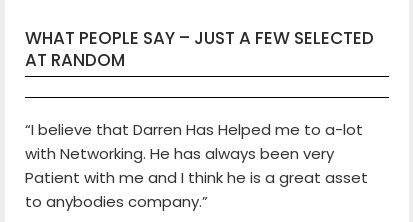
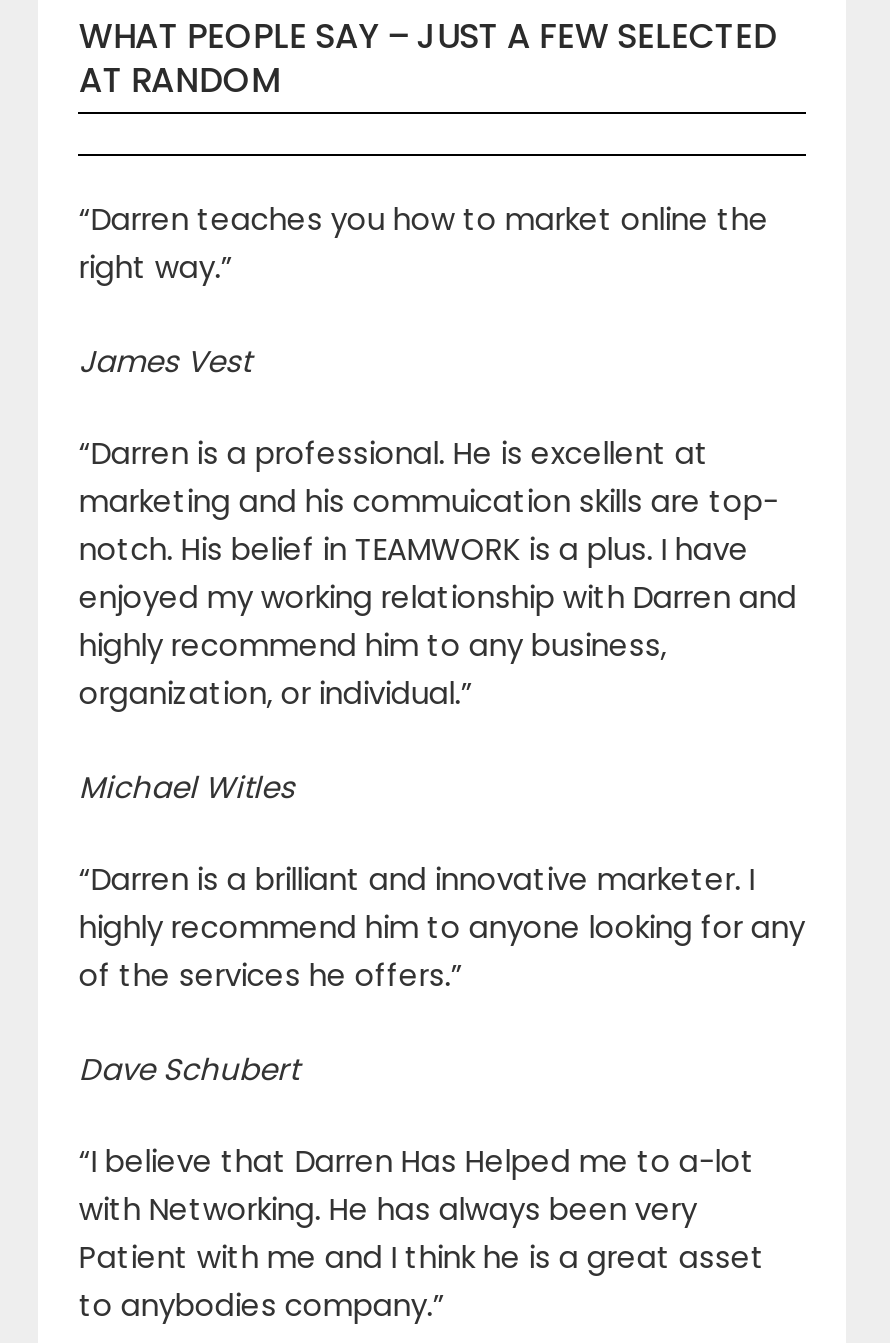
+ “Darren teaches you how to market online the
+ right way.”
+ James Vest
+ “Darren is a professional. He is excellent at
+ marketing and his commuication skills are top-
+ notch. His belief in TEAMWORK is a plus. I have
+ enjoyed my working relationship with Darren and
+ highly recommend him to any business,
+ organization, or individual.”
+ Michael Witles
+ “Darren is a brilliant and innovative marketer. I
+ highly recommend him to anyone looking for any
+ of the services he offers.”
+ Dave Schubert
